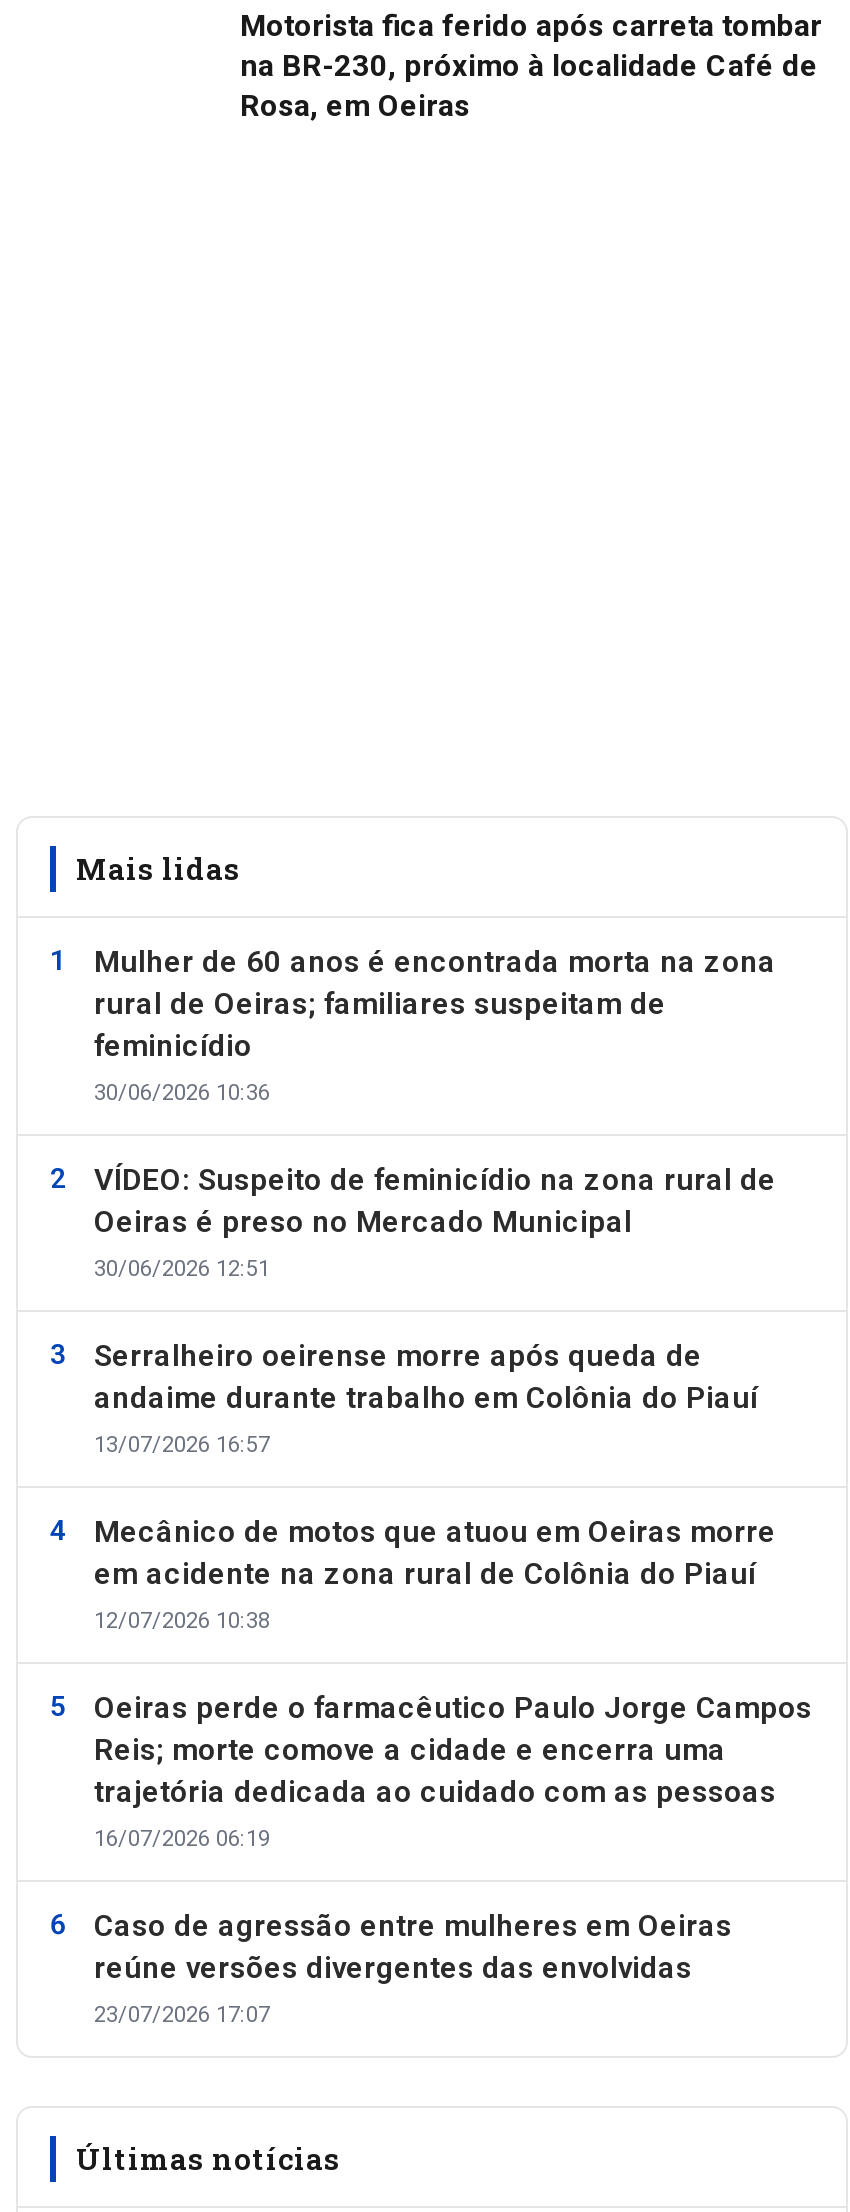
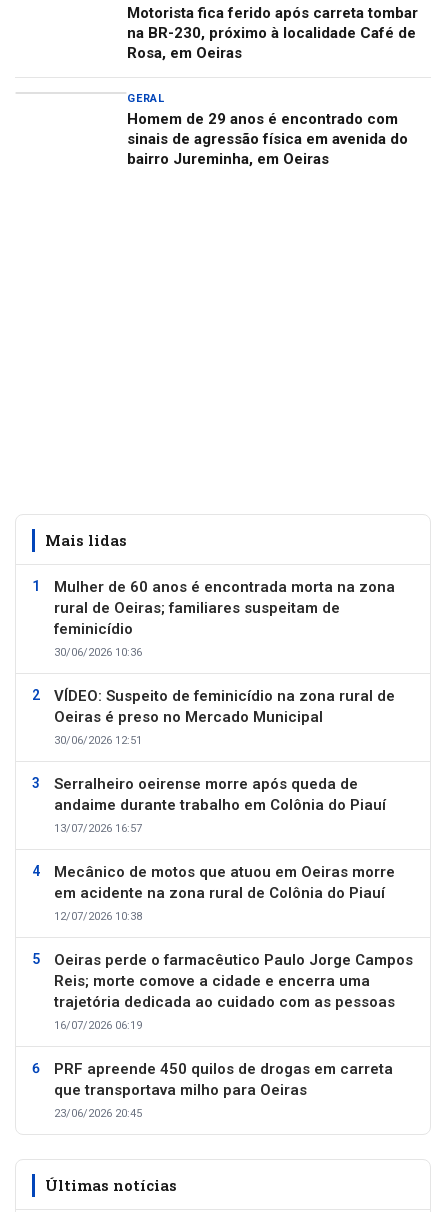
+ GERAL
+ Homem de 29 anos é encontrado com
+ sinais de agressão física em avenida do
+ bairro Jureminha, em Oeiras

- Caso de agressão entre mulheres em Oeiras
- reúne versões divergentes das envolvidas
- 23/07/2026 17:07
+ PRF apreende 450 quilos de drogas em carreta
+ que transportava milho para Oeiras
+ 23/06/2026 20:45
